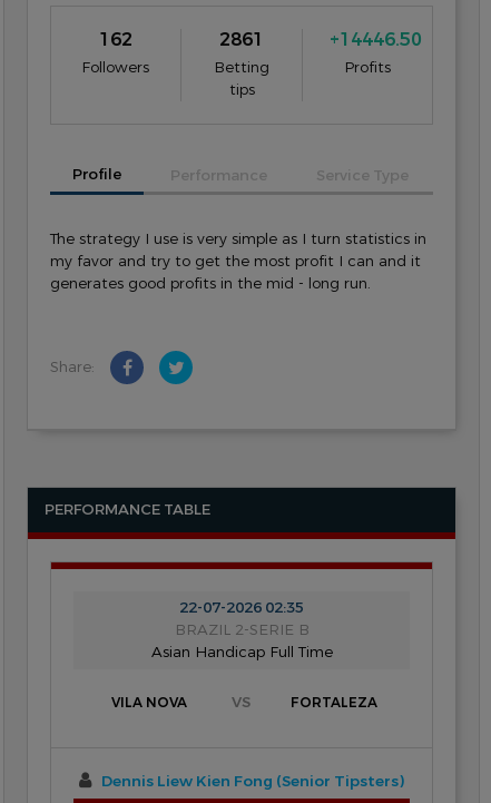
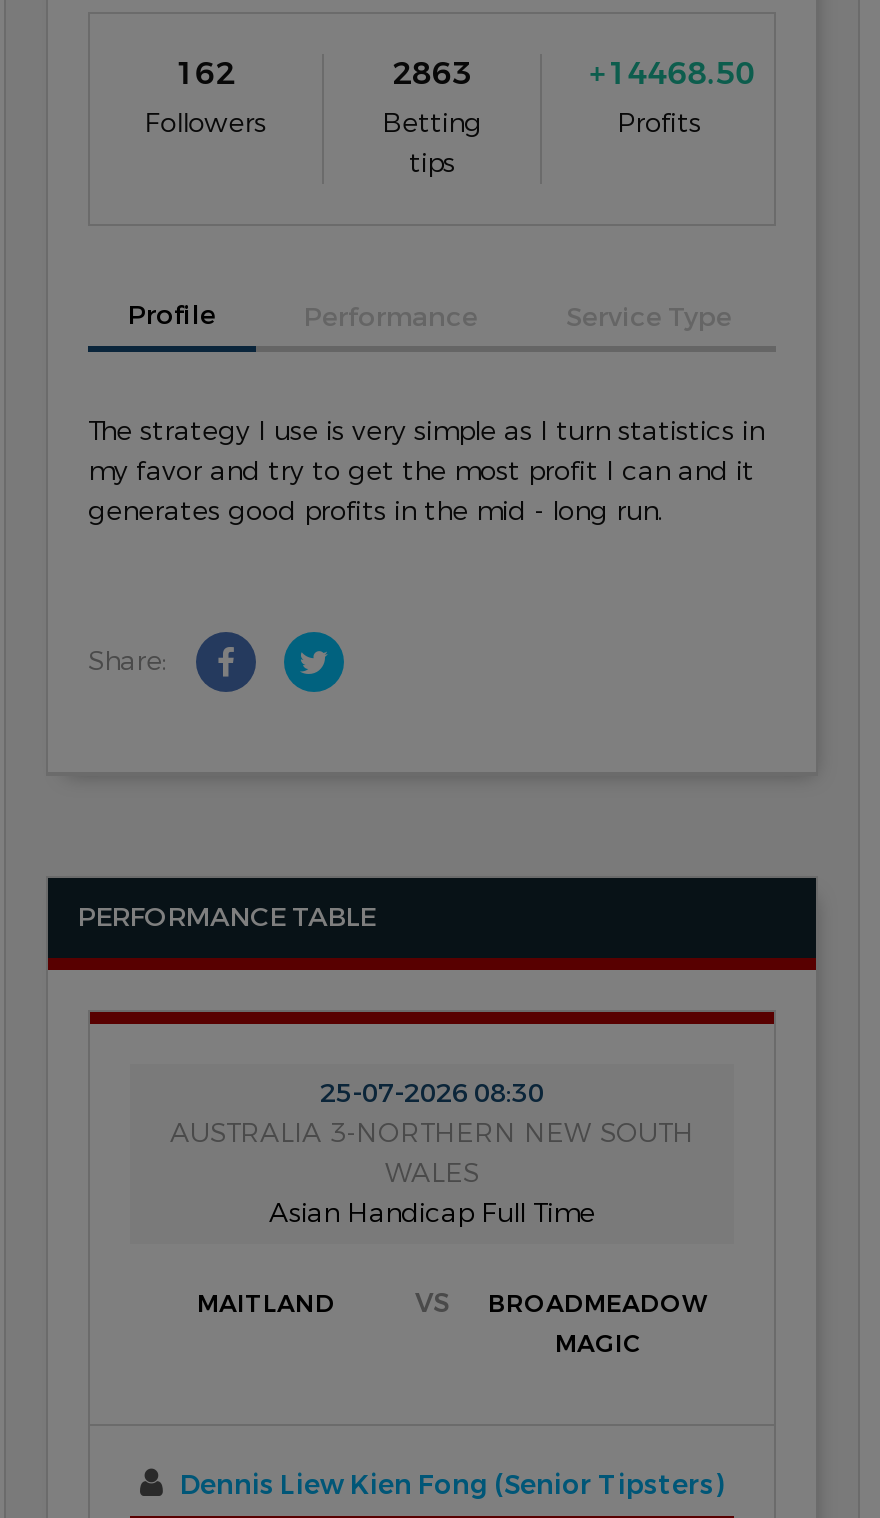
- 2861
+ 2863

- +14446.50
+ +14468.50

- 22-07-2026 02:35
- BRAZIL 2-SERIE B
+ 25-07-2026 08:30
+ AUSTRALIA 3-NORTHERN NEW SOUTH
+ WALES

- VILA NOVA
+ MAITLAND

- FORTALEZA
+ BROADMEADOW
+ MAGIC
